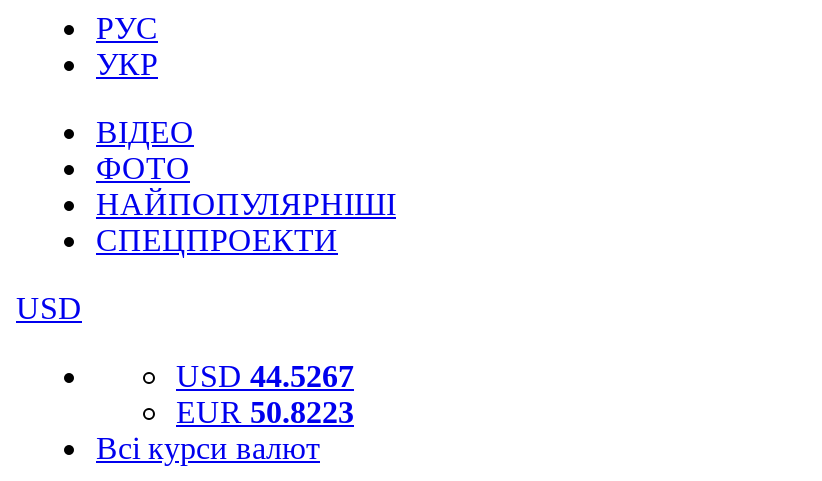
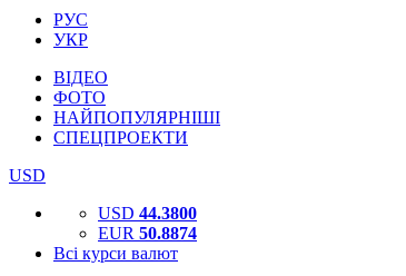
- USD 44.5267
+ USD 44.3800

- EUR 50.8223
+ EUR 50.8874
